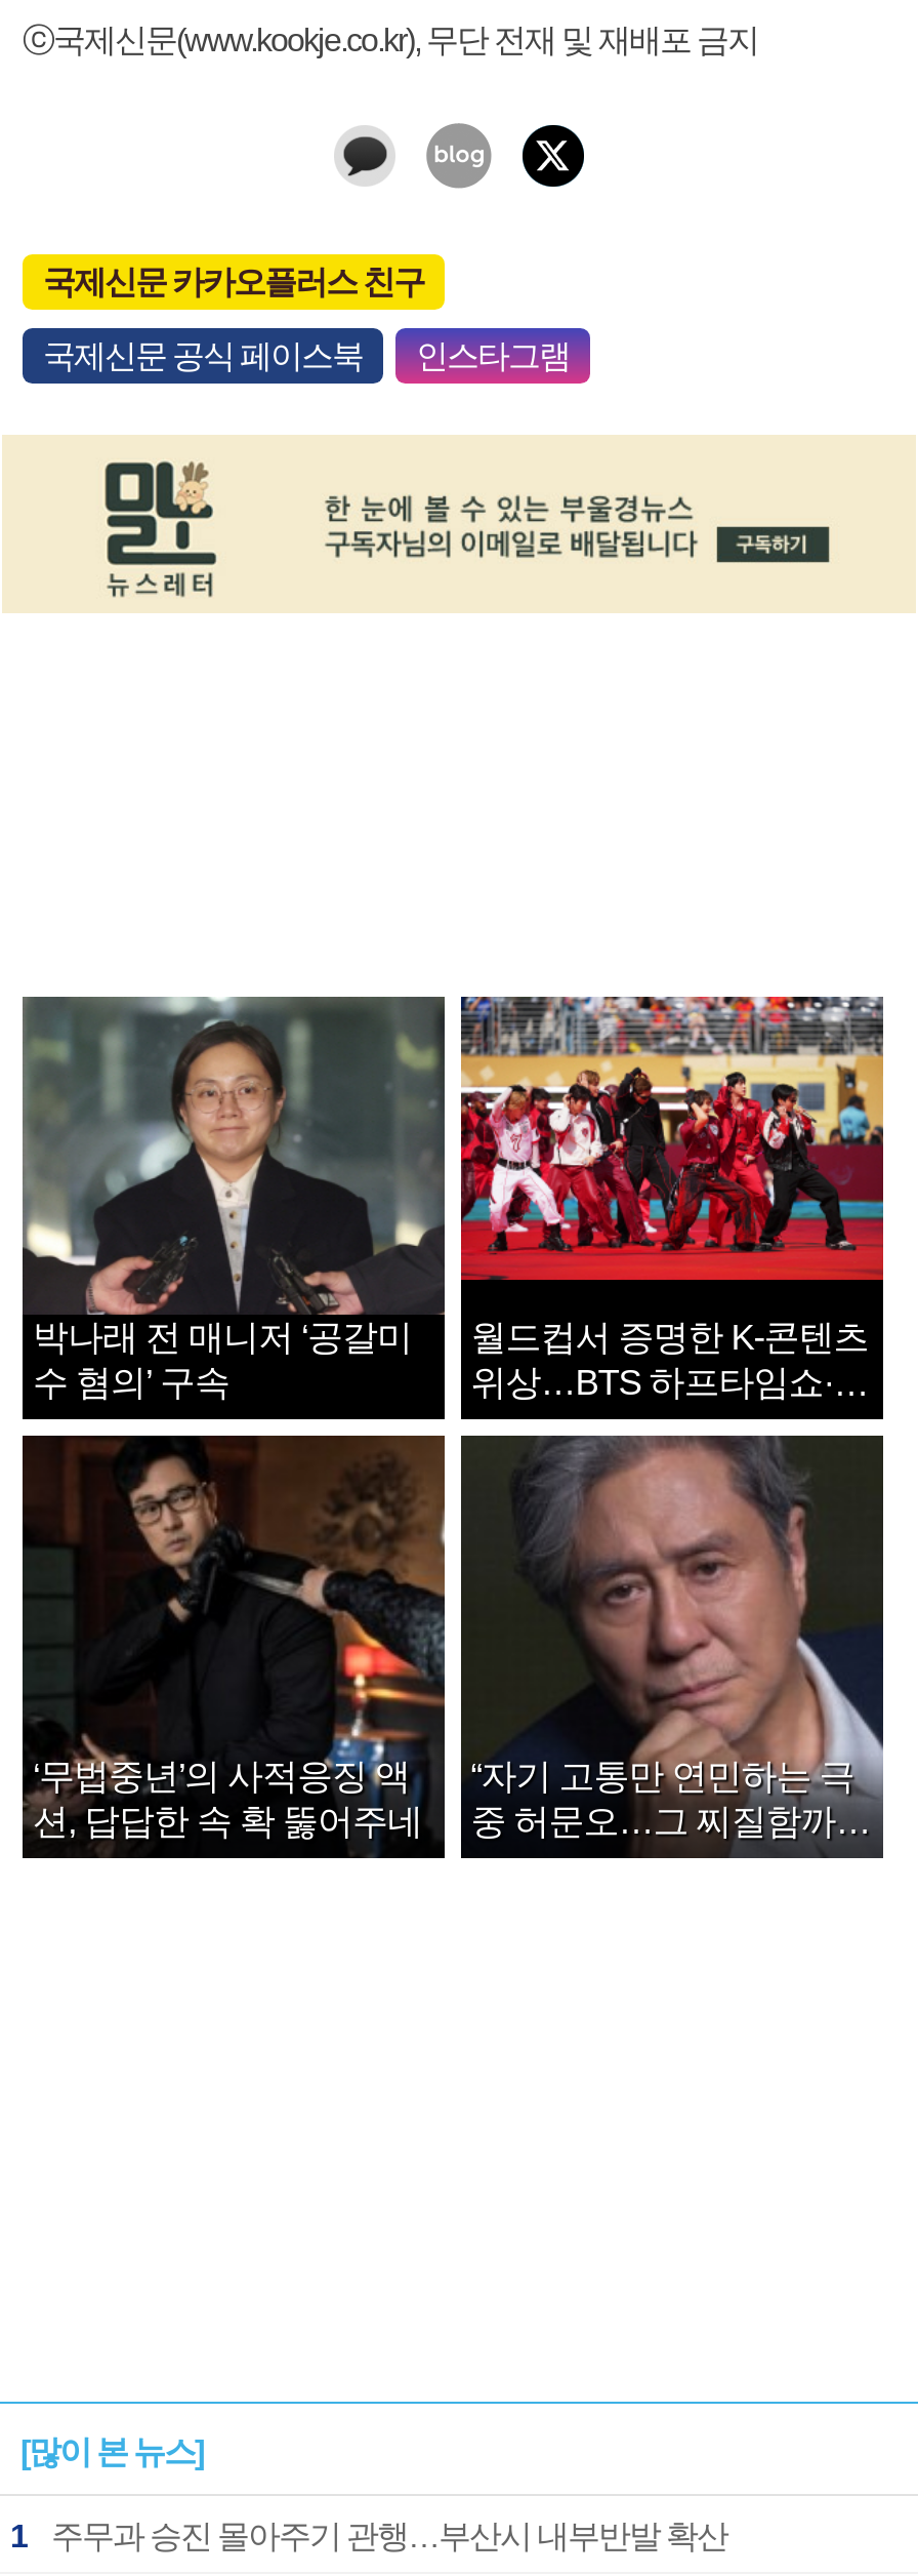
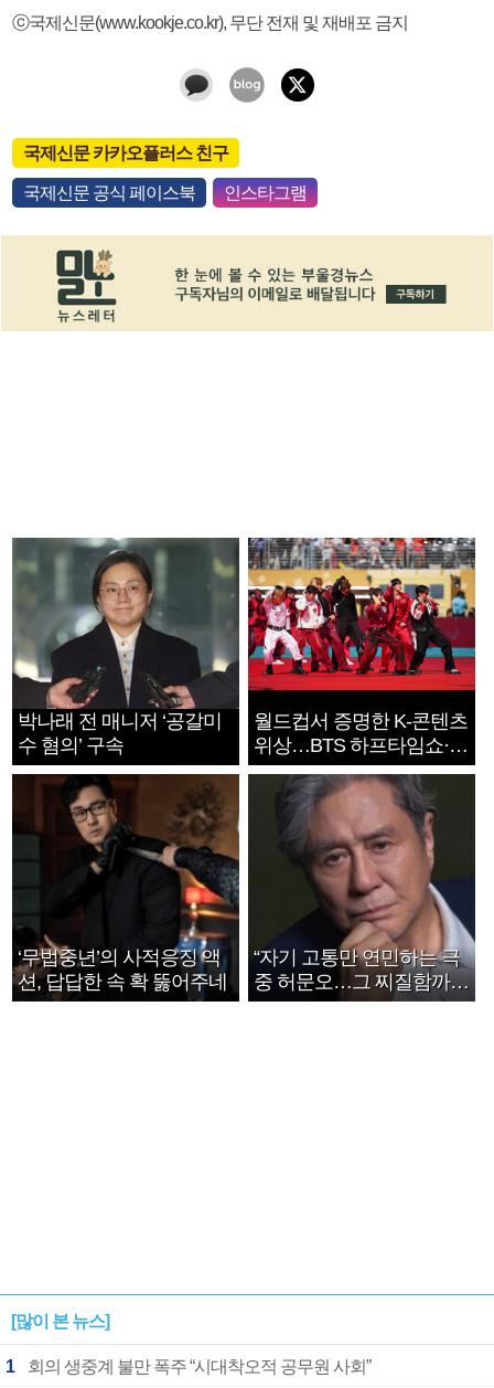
- 주무과 승진 몰아주기 관행…부산시 내부반발 확산
+ 회의 생중계 불만 폭주 “시대착오적 공무원 사회”
